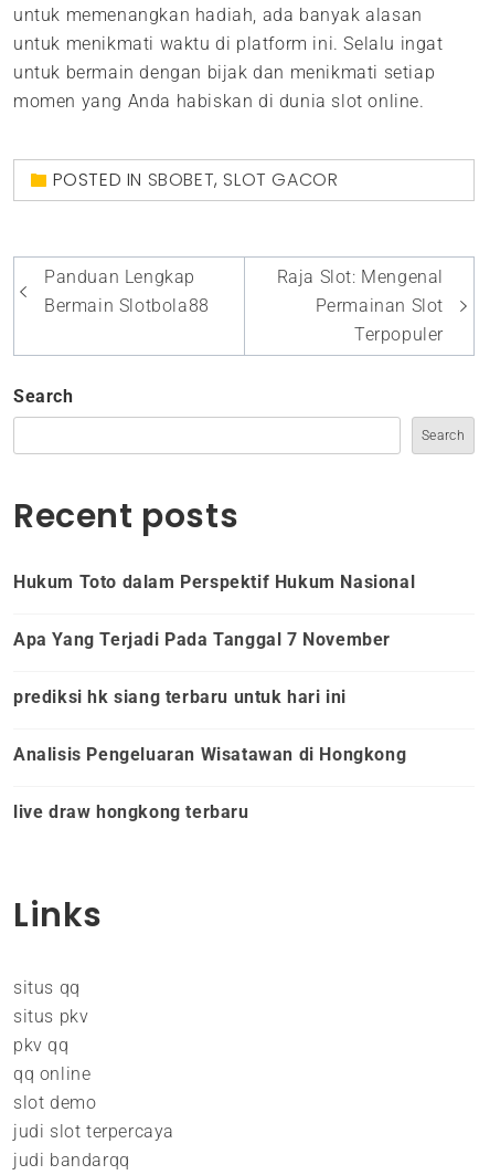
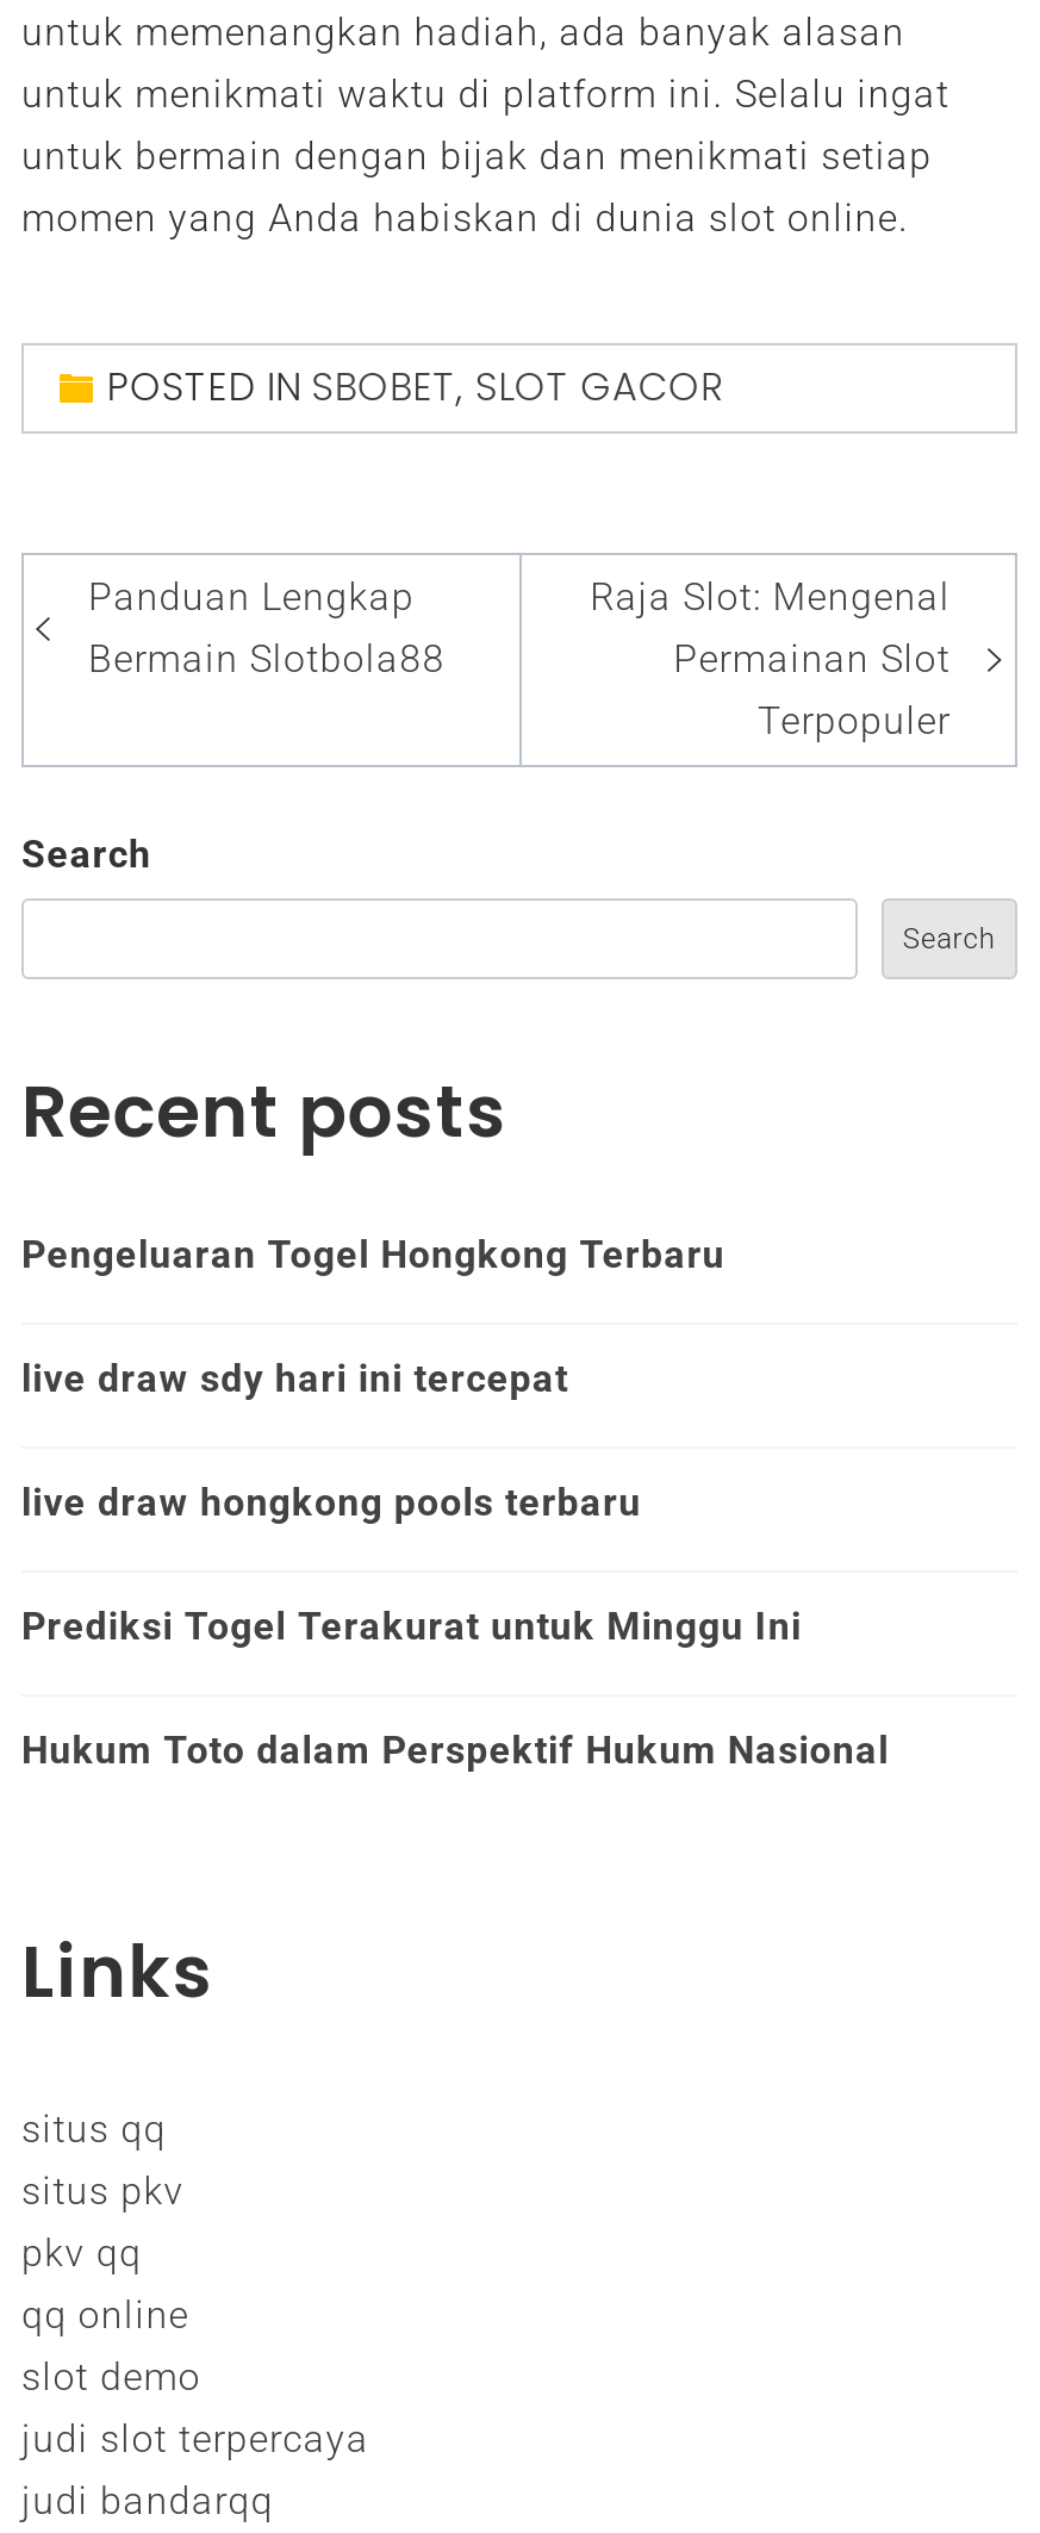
+ Pengeluaran Togel Hongkong Terbaru
+ live draw sdy hari ini tercepat
+ live draw hongkong pools terbaru
+ Prediksi Togel Terakurat untuk Minggu Ini

moved down: Hukum Toto dalam Perspektif Hukum Nasional

- Apa Yang Terjadi Pada Tanggal 7 November
- prediksi hk siang terbaru untuk hari ini
- Analisis Pengeluaran Wisatawan di Hongkong
- live draw hongkong terbaru
